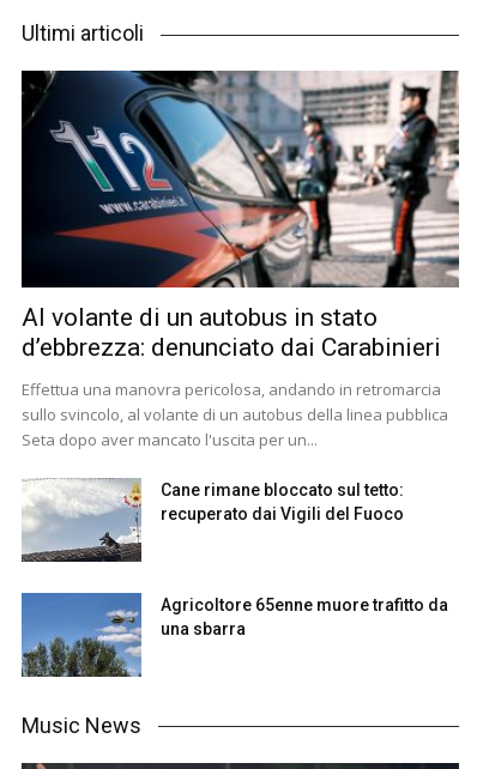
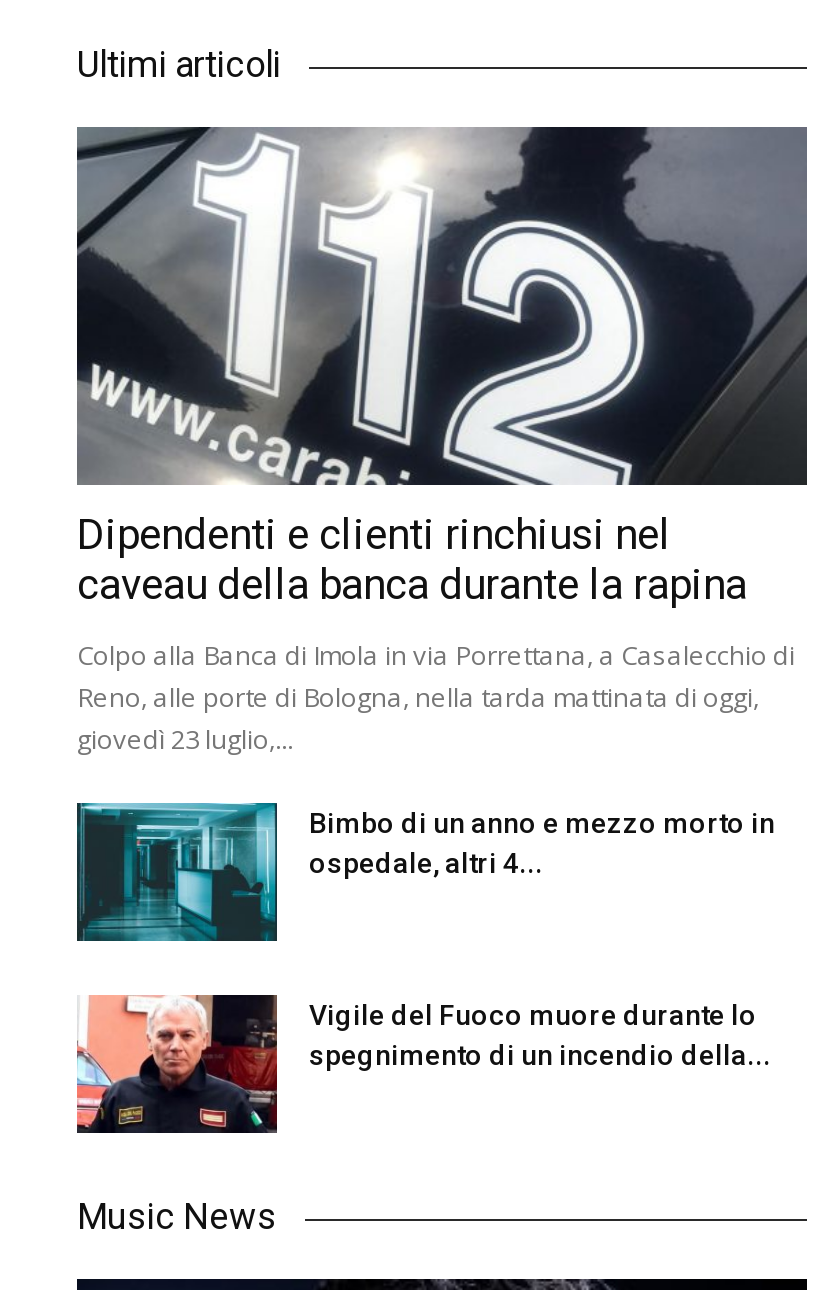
- [image]
- Al volante di un autobus in stato
- d’ebbrezza: denunciato dai Carabinieri
+ [image]
+ Dipendenti e clienti rinchiusi nel
+ caveau della banca durante la rapina

- Effettua una manovra pericolosa, andando in retromarcia
- sullo svincolo, al volante di un autobus della linea pubblica
- Seta dopo aver mancato l'uscita per un...
+ Colpo alla Banca di Imola in via Porrettana, a Casalecchio di
+ Reno, alle porte di Bologna, nella tarda mattinata di oggi,
+ giovedì 23 luglio,...

- [image]
- Cane rimane bloccato sul tetto:
- recuperato dai Vigili del Fuoco
+ [image]
+ Bimbo di un anno e mezzo morto in
+ ospedale, altri 4...

- [image]
- Agricoltore 65enne muore trafitto da
- una sbarra
+ [image]
+ Vigile del Fuoco muore durante lo
+ spegnimento di un incendio della...
